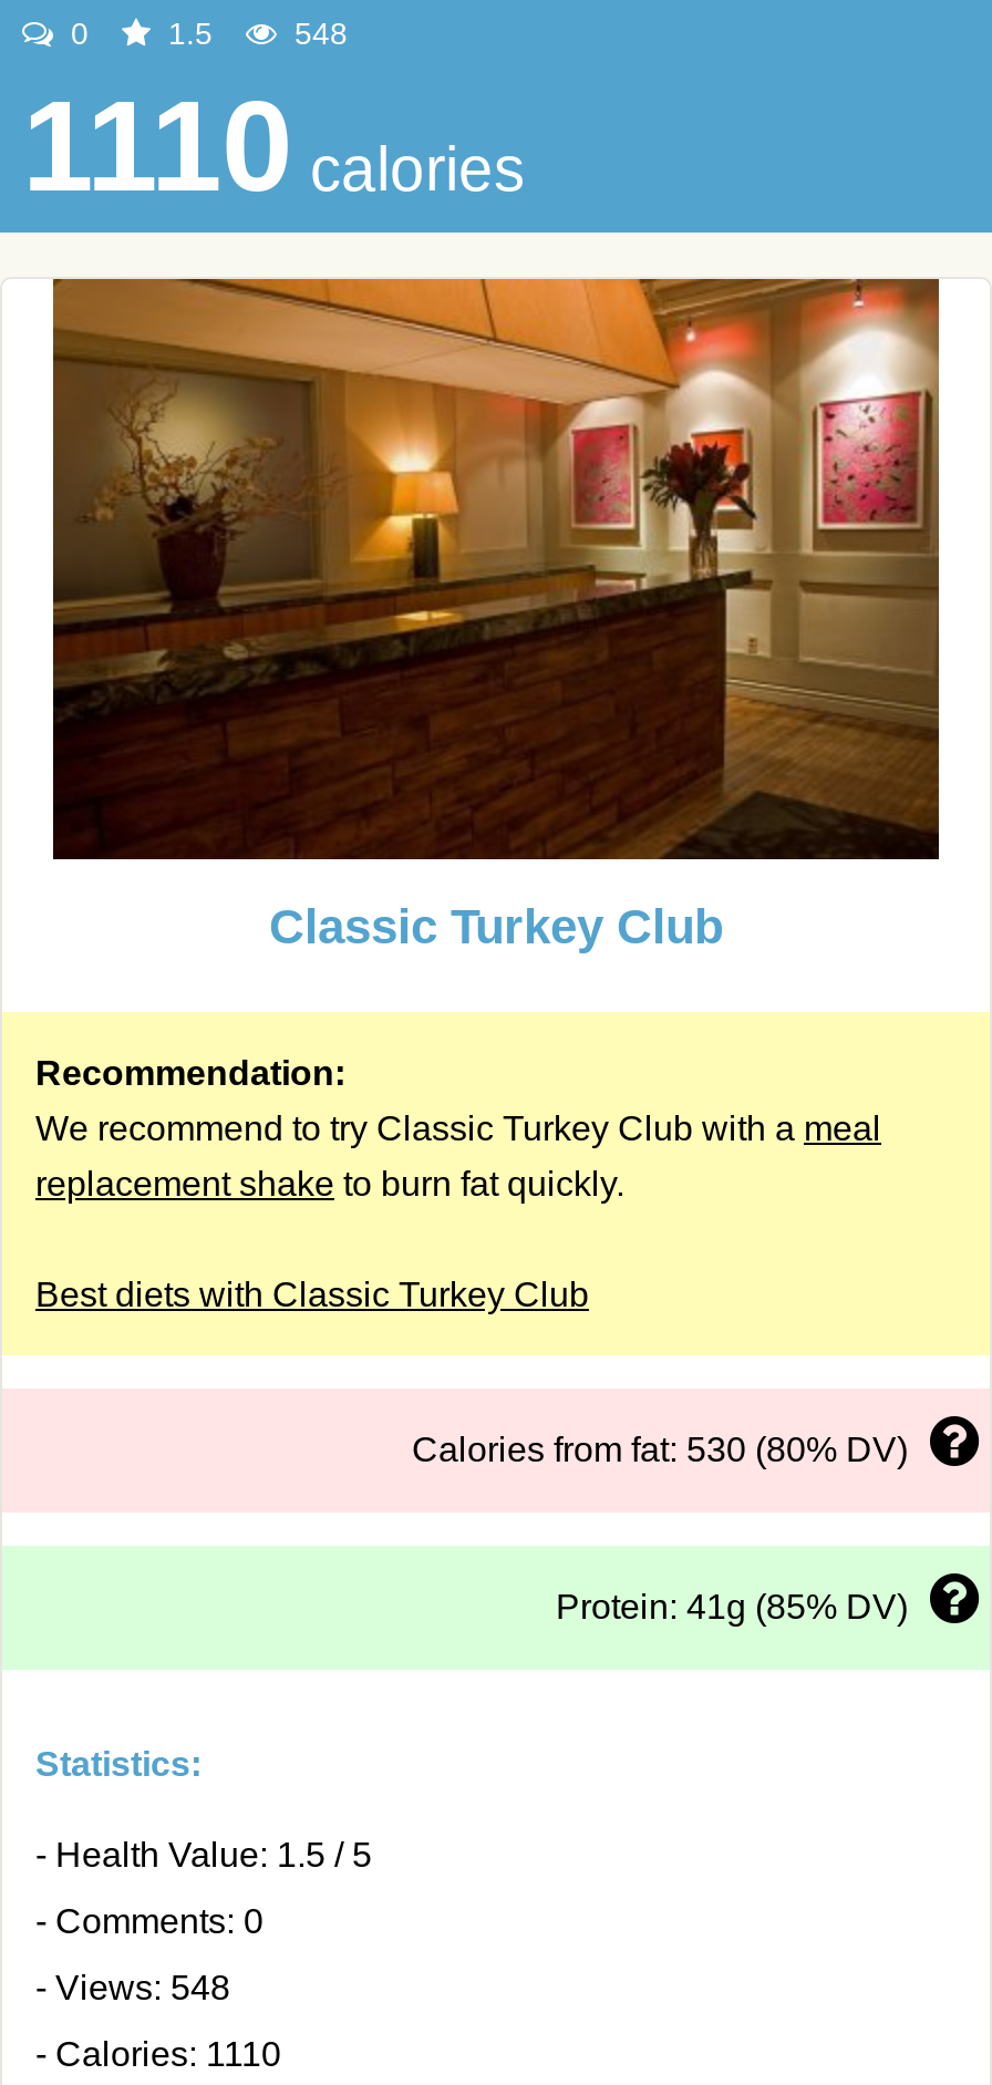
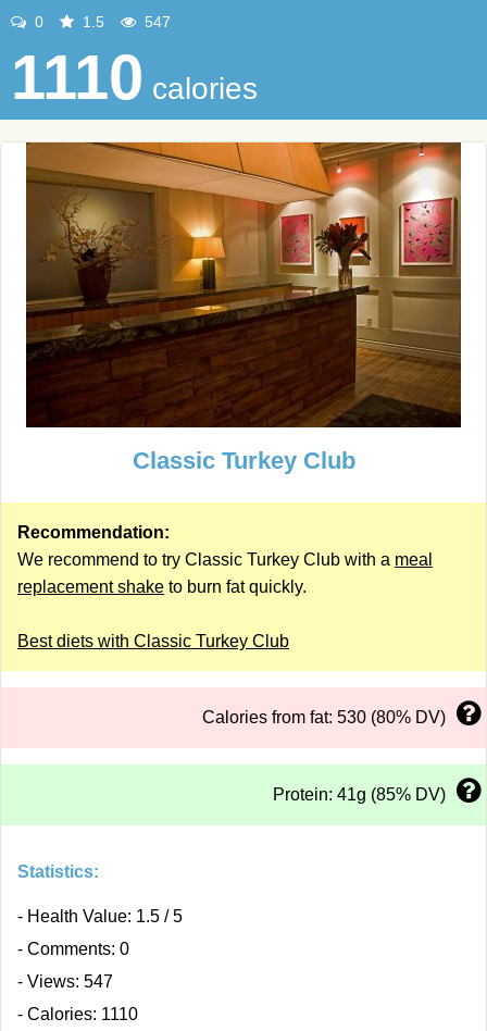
- 548
+ 547

- - Views: 548
+ - Views: 547
